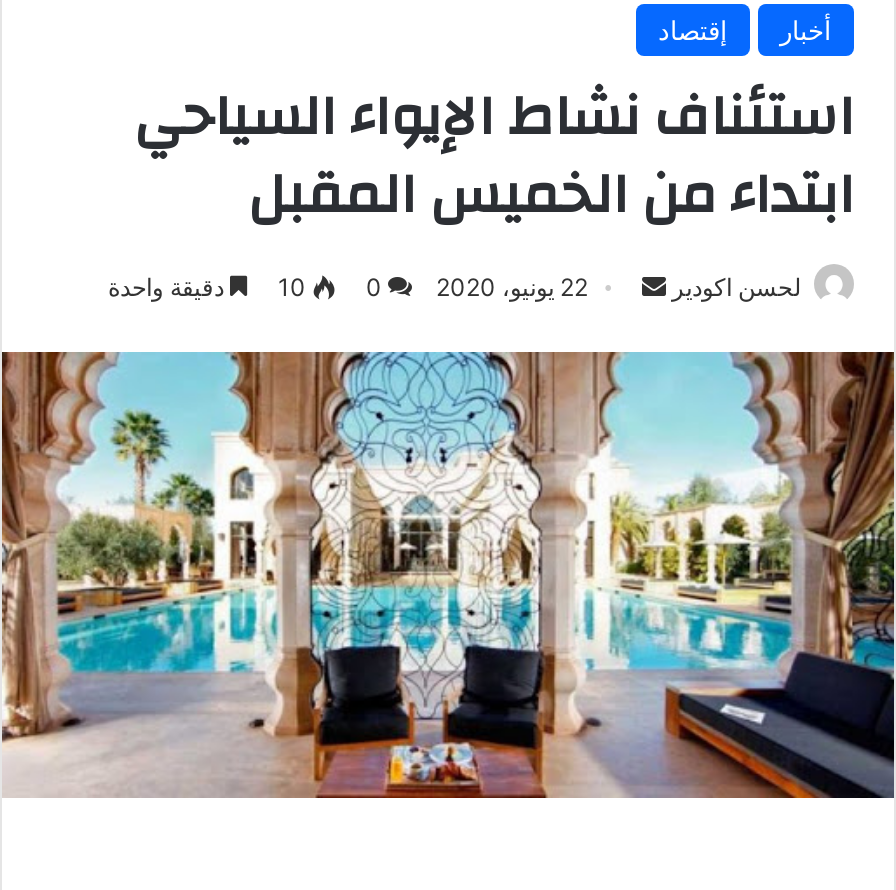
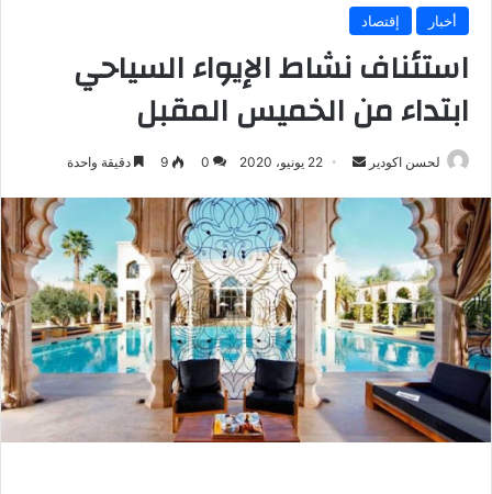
- 0 10 دقيقة واحدة
+ 0 9 دقيقة واحدة
